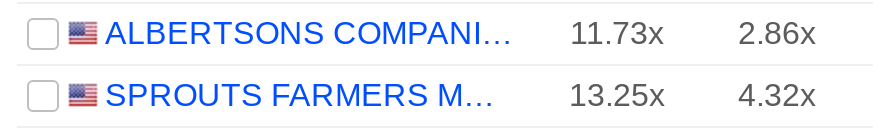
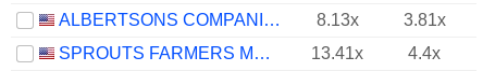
- 11.73x
- 2.86x
+ 8.13x
+ 3.81x

- 13.25x
- 4.32x
+ 13.41x
+ 4.4x
